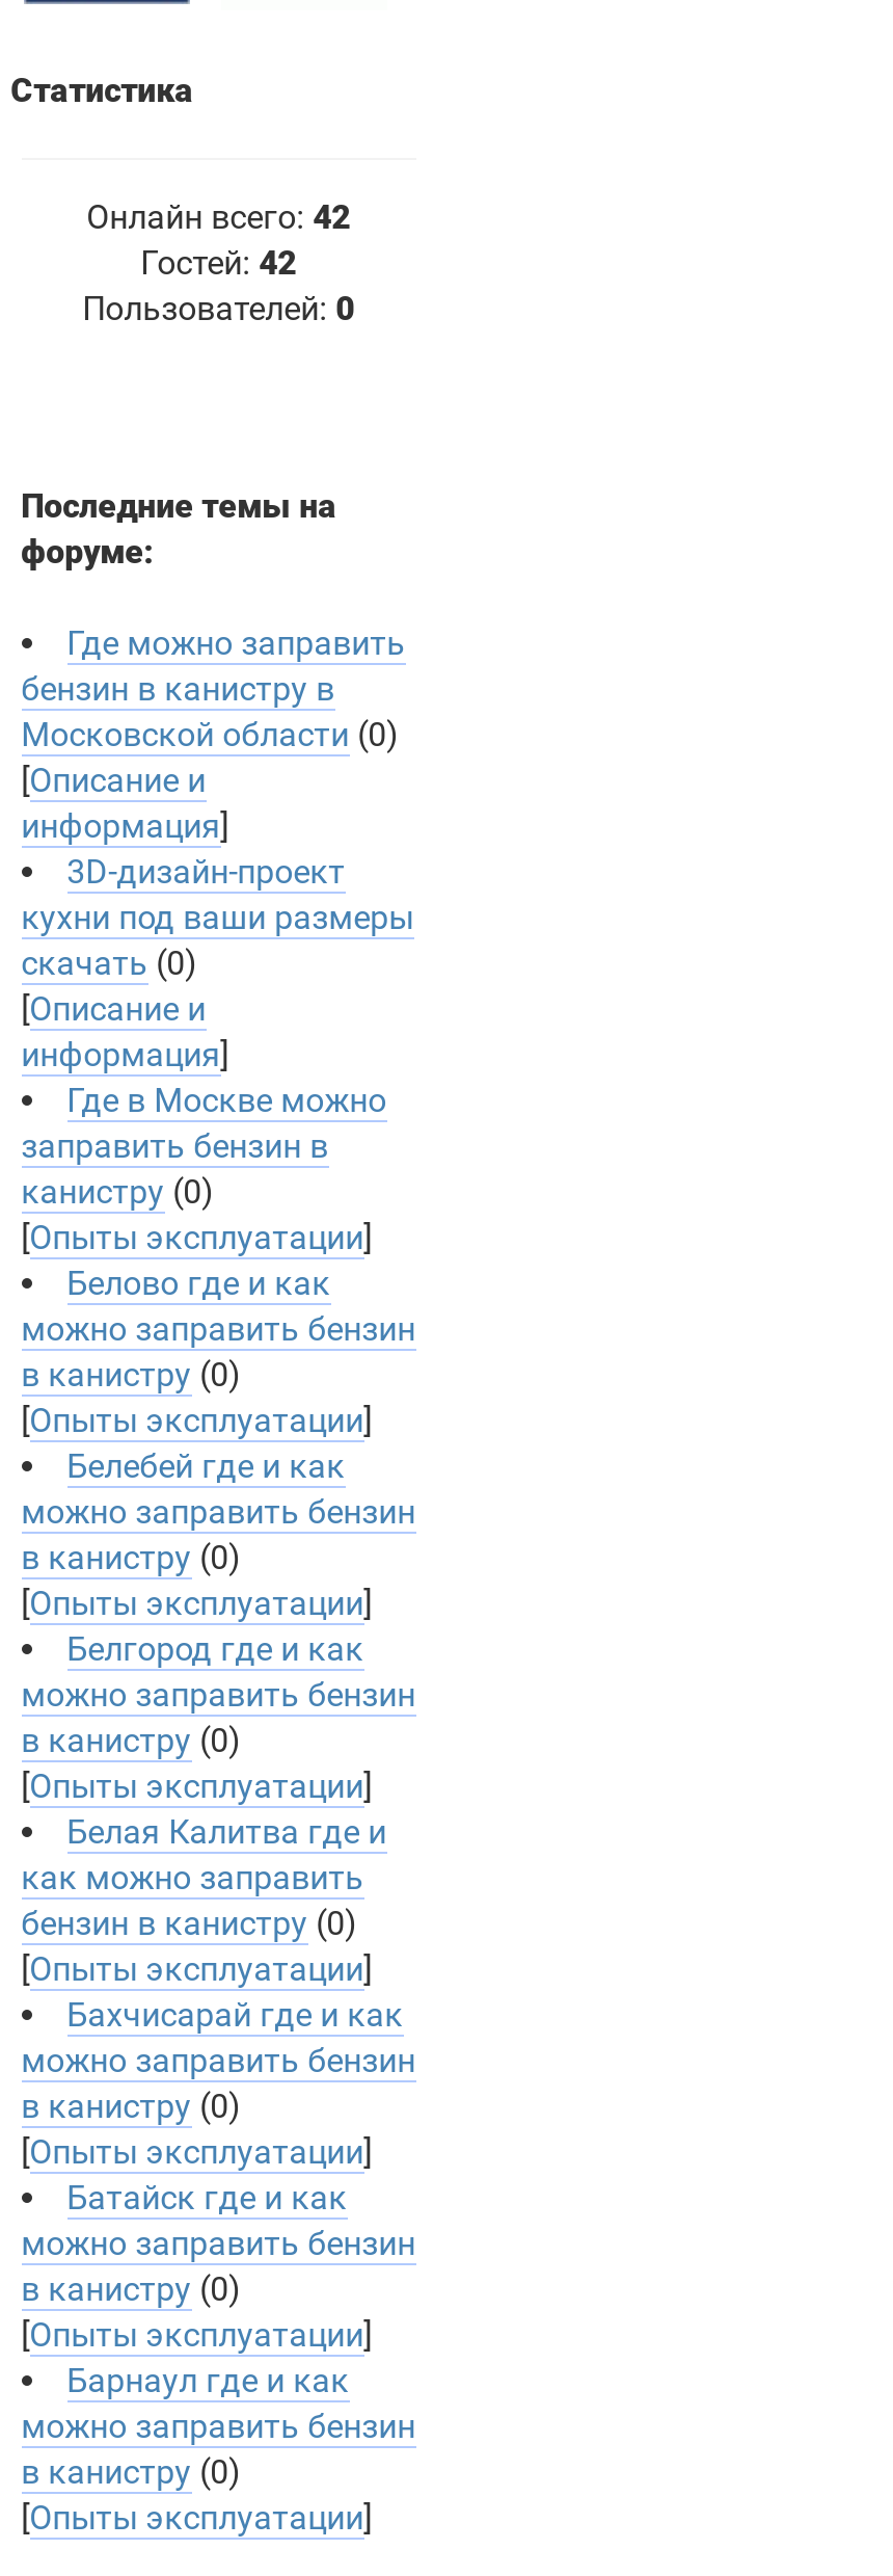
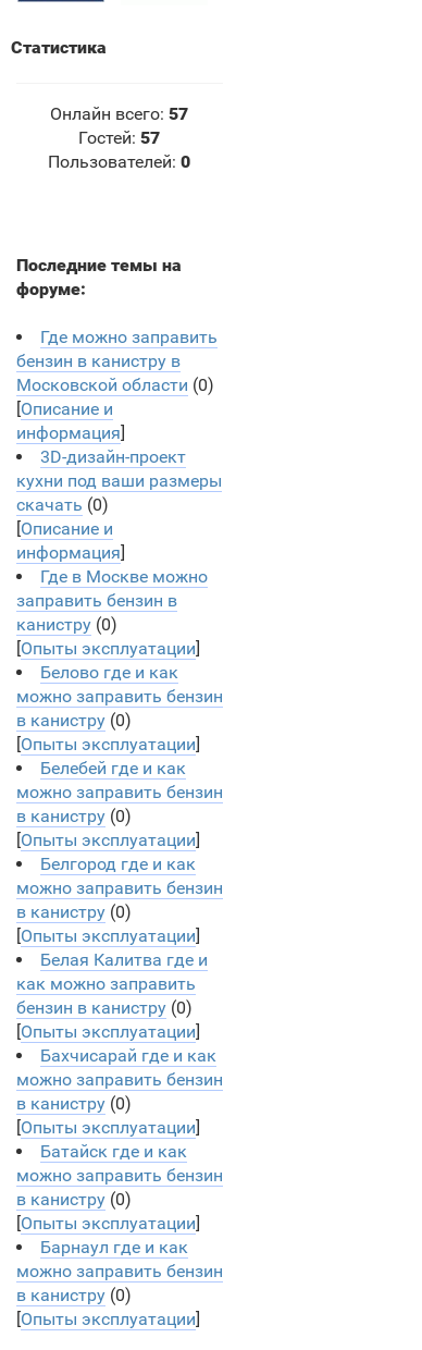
- Онлайн всего: 42
+ Онлайн всего: 57

- Гостей: 42
+ Гостей: 57
